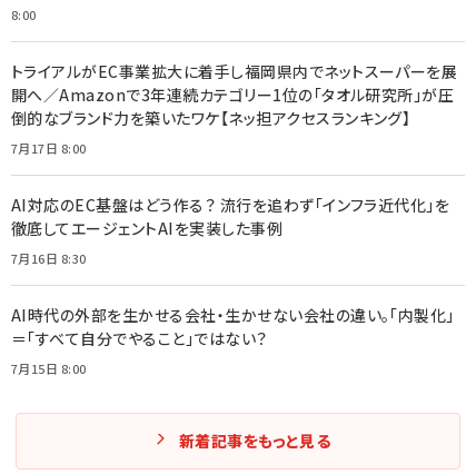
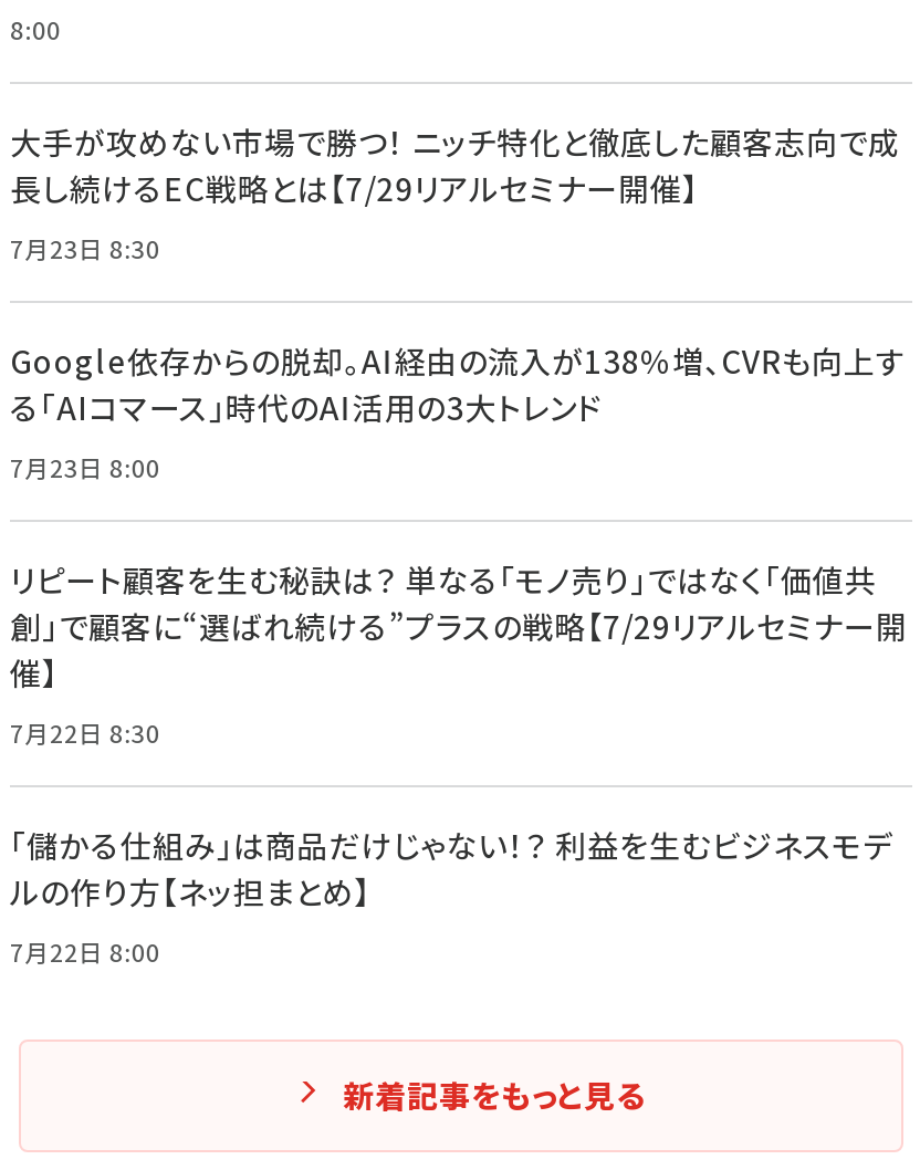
- トライアルがEC事業拡大に着手し福岡県内でネットスーパーを展
- 開へ／Amazonで3年連続カテゴリー1位の「タオル研究所」が圧
- 倒的なブランド力を築いたワケ【ネッ担アクセスランキング】
- 7月17日 8:00
- AI対応のEC基盤はどう作る？ 流行を追わず「インフラ近代化」を
- 徹底してエージェントAIを実装した事例
- 7月16日 8:30
- AI時代の外部を生かせる会社・生かせない会社の違い。「内製化」
- ＝「すべて自分でやること」ではない？
- 7月15日 8:00
+ 大手が攻めない市場で勝つ！ ニッチ特化と徹底した顧客志向で成
+ 長し続けるEC戦略とは【7/29リアルセミナー開催】
+ 7月23日 8:30
+ Google依存からの脱却。AI経由の流入が138%増、CVRも向上す
+ る「AIコマース」時代のAI活用の3大トレンド
+ 7月23日 8:00
+ リピート顧客を生む秘訣は？ 単なる「モノ売り」ではなく「価値共
+ 創」で顧客に“選ばれ続ける”プラスの戦略【7/29リアルセミナー開
+ 催】
+ 7月22日 8:30
+ 「儲かる仕組み」は商品だけじゃない！？ 利益を生むビジネスモデ
+ ルの作り方【ネッ担まとめ】
+ 7月22日 8:00
